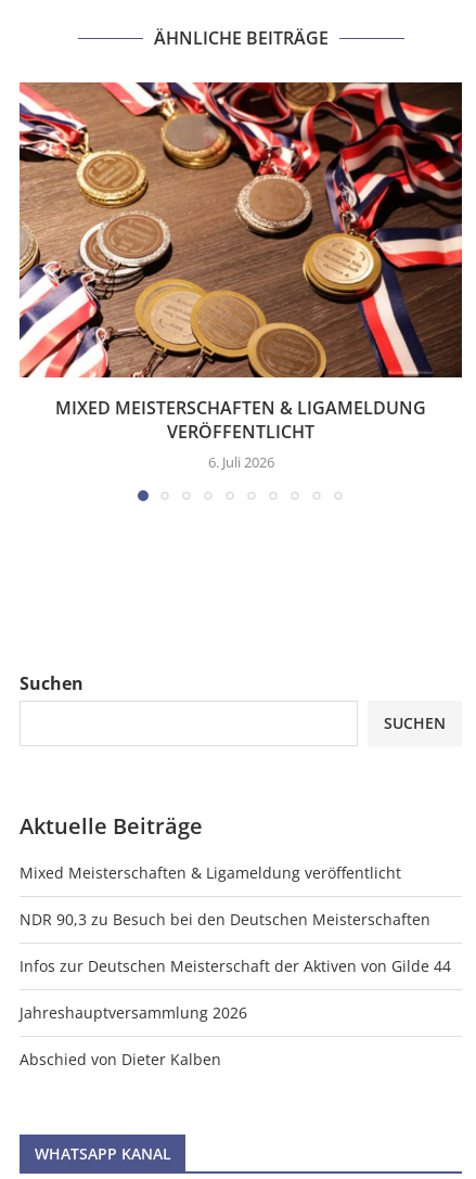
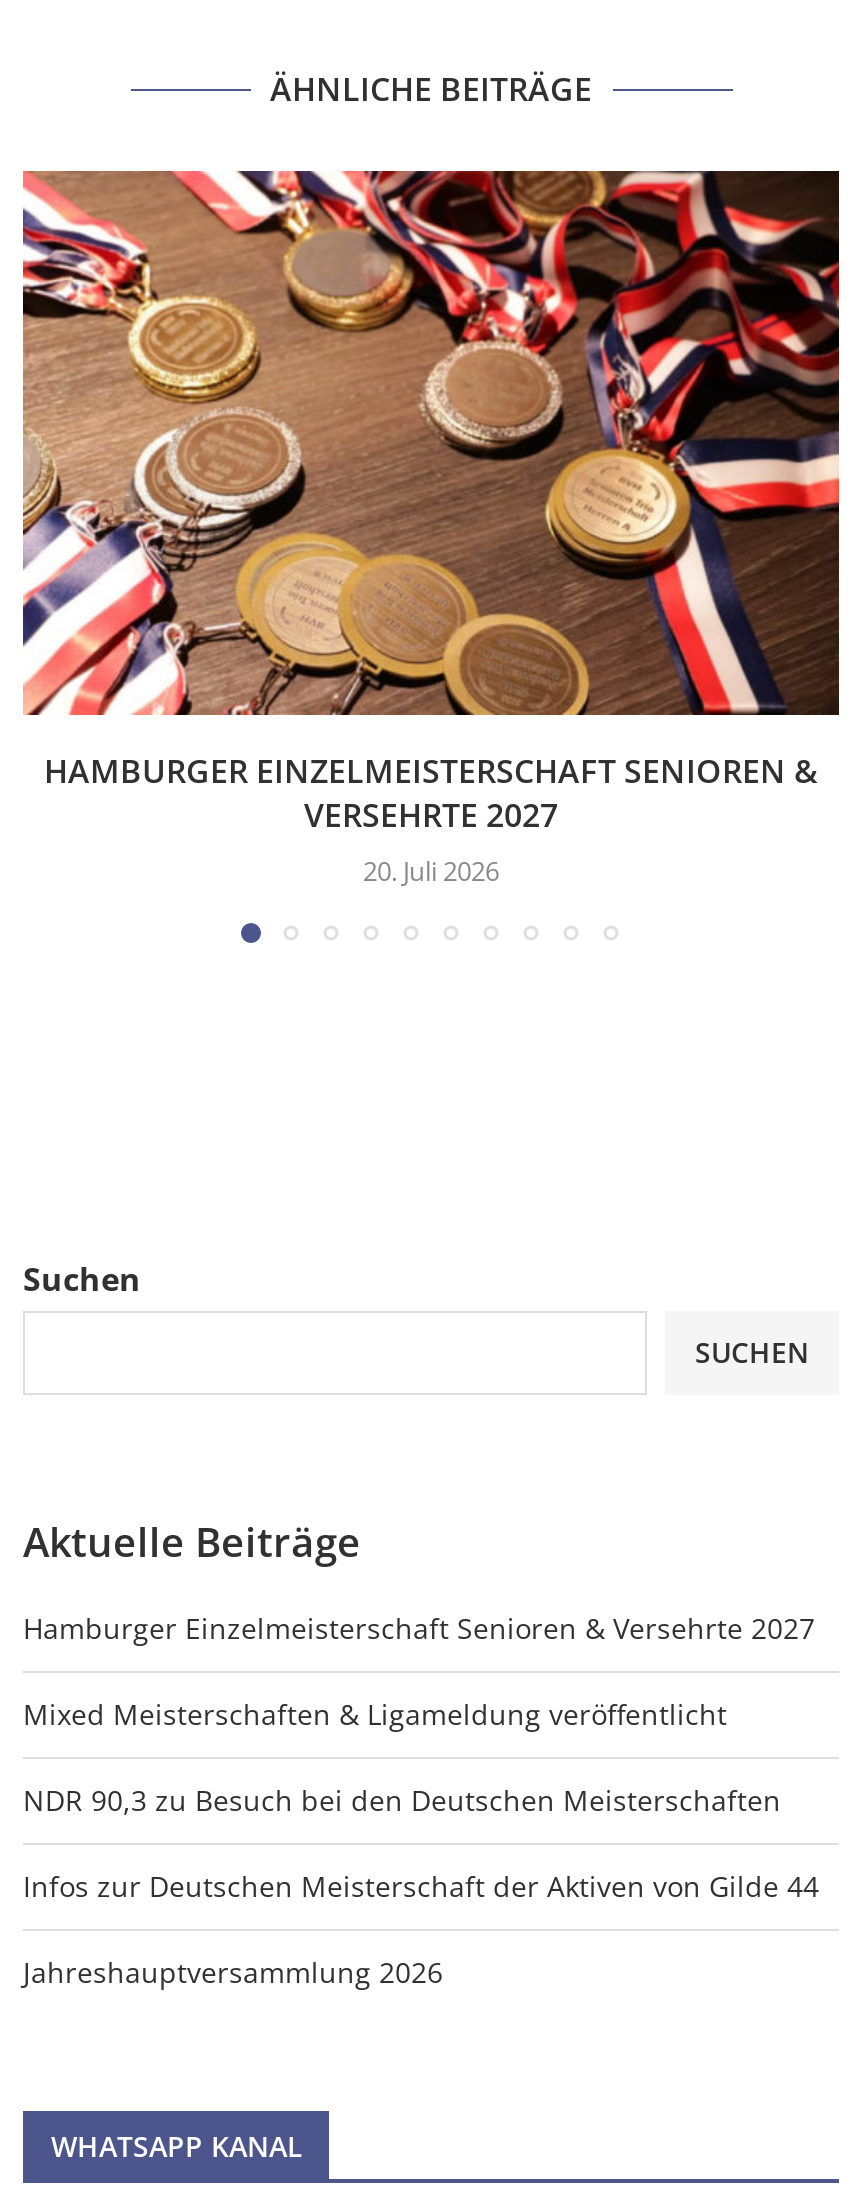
- MIXED MEISTERSCHAFTEN & LIGAMELDUNG
- VERÖFFENTLICHT
- 6. Juli 2026
+ HAMBURGER EINZELMEISTERSCHAFT SENIOREN &
+ VERSEHRTE 2027
+ 20. Juli 2026

+ Hamburger Einzelmeisterschaft Senioren & Versehrte 2027

moved down: Mixed Meisterschaften & Ligameldung veröffentlicht | NDR 90,3 zu Besuch bei den Deutschen Meisterschaften | Infos zur Deutschen Meisterschaft der Aktiven von Gilde 44 | Jahreshauptversammlung 2026

- Abschied von Dieter Kalben
